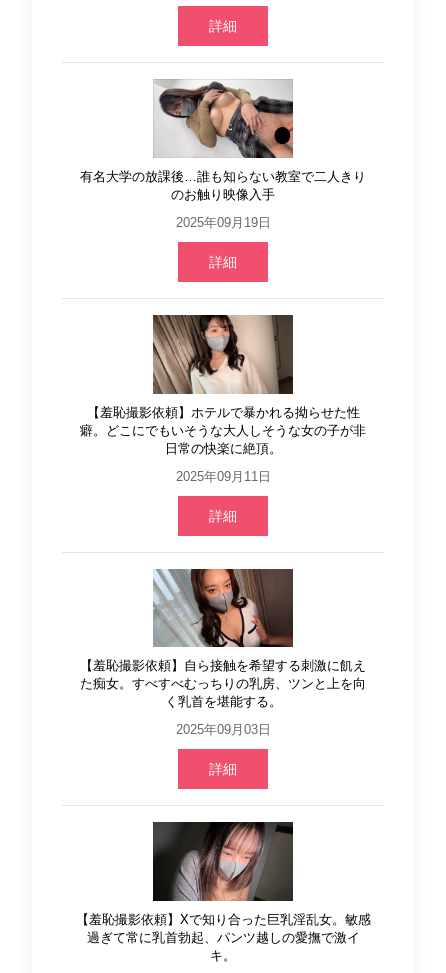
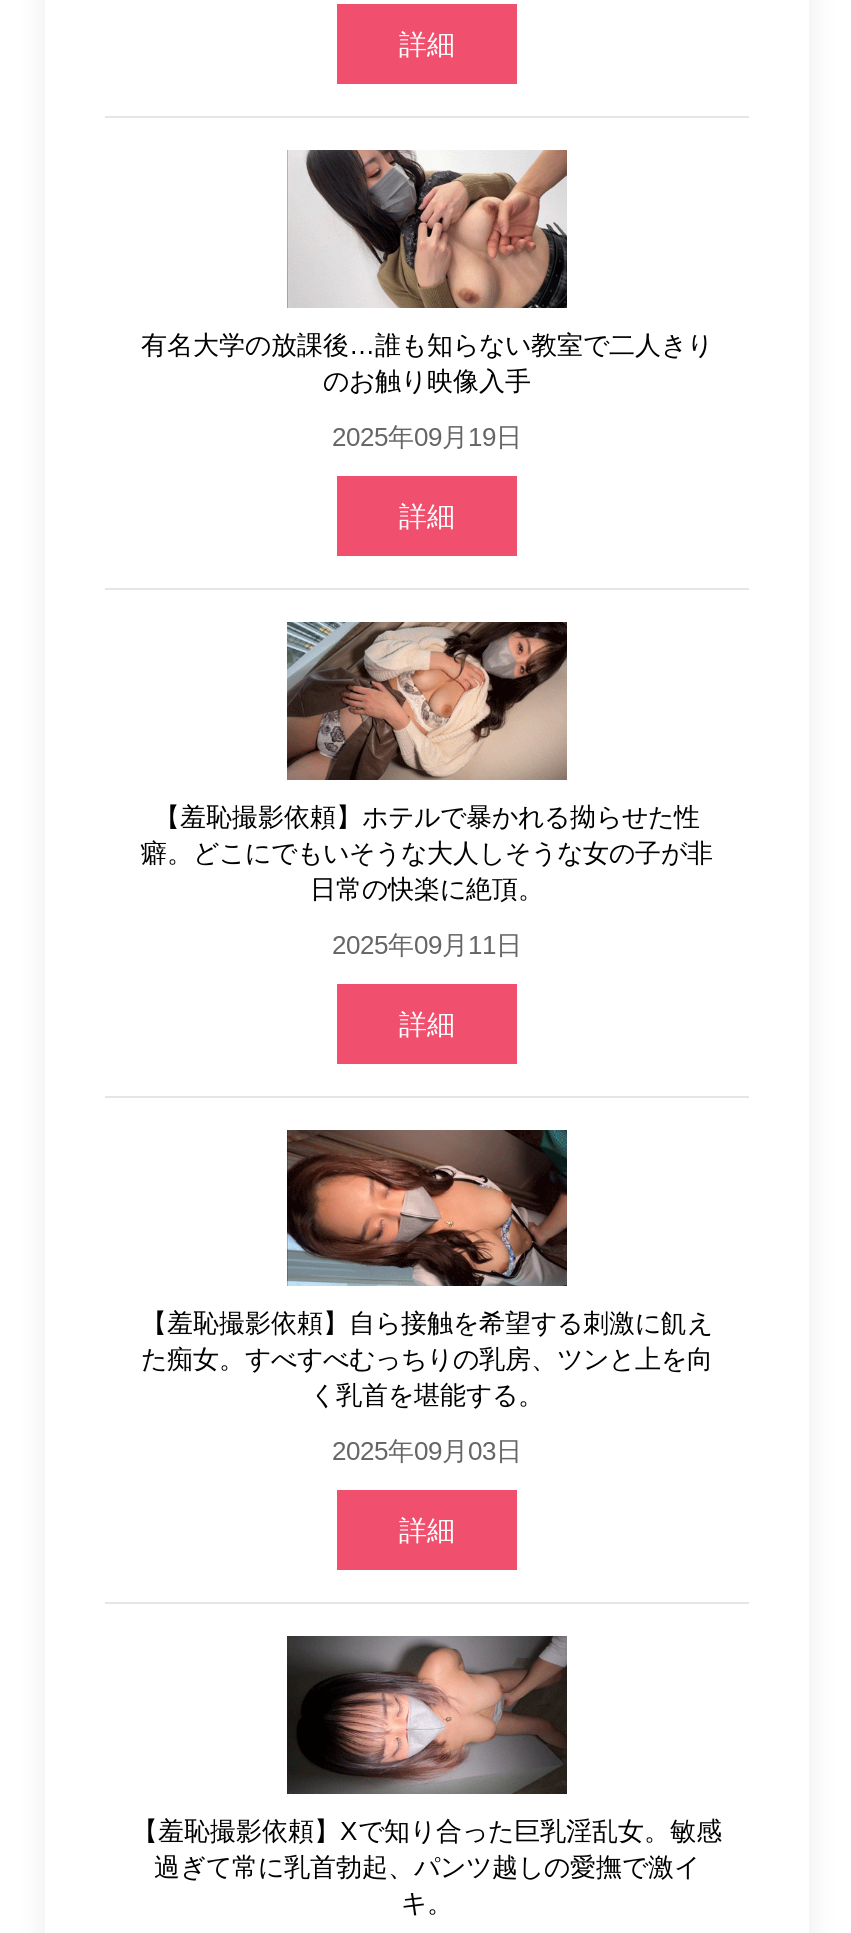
- [image]
+ [image]

- [image]
+ [image]

- [image]
+ [image]

- [image]
+ [image]
